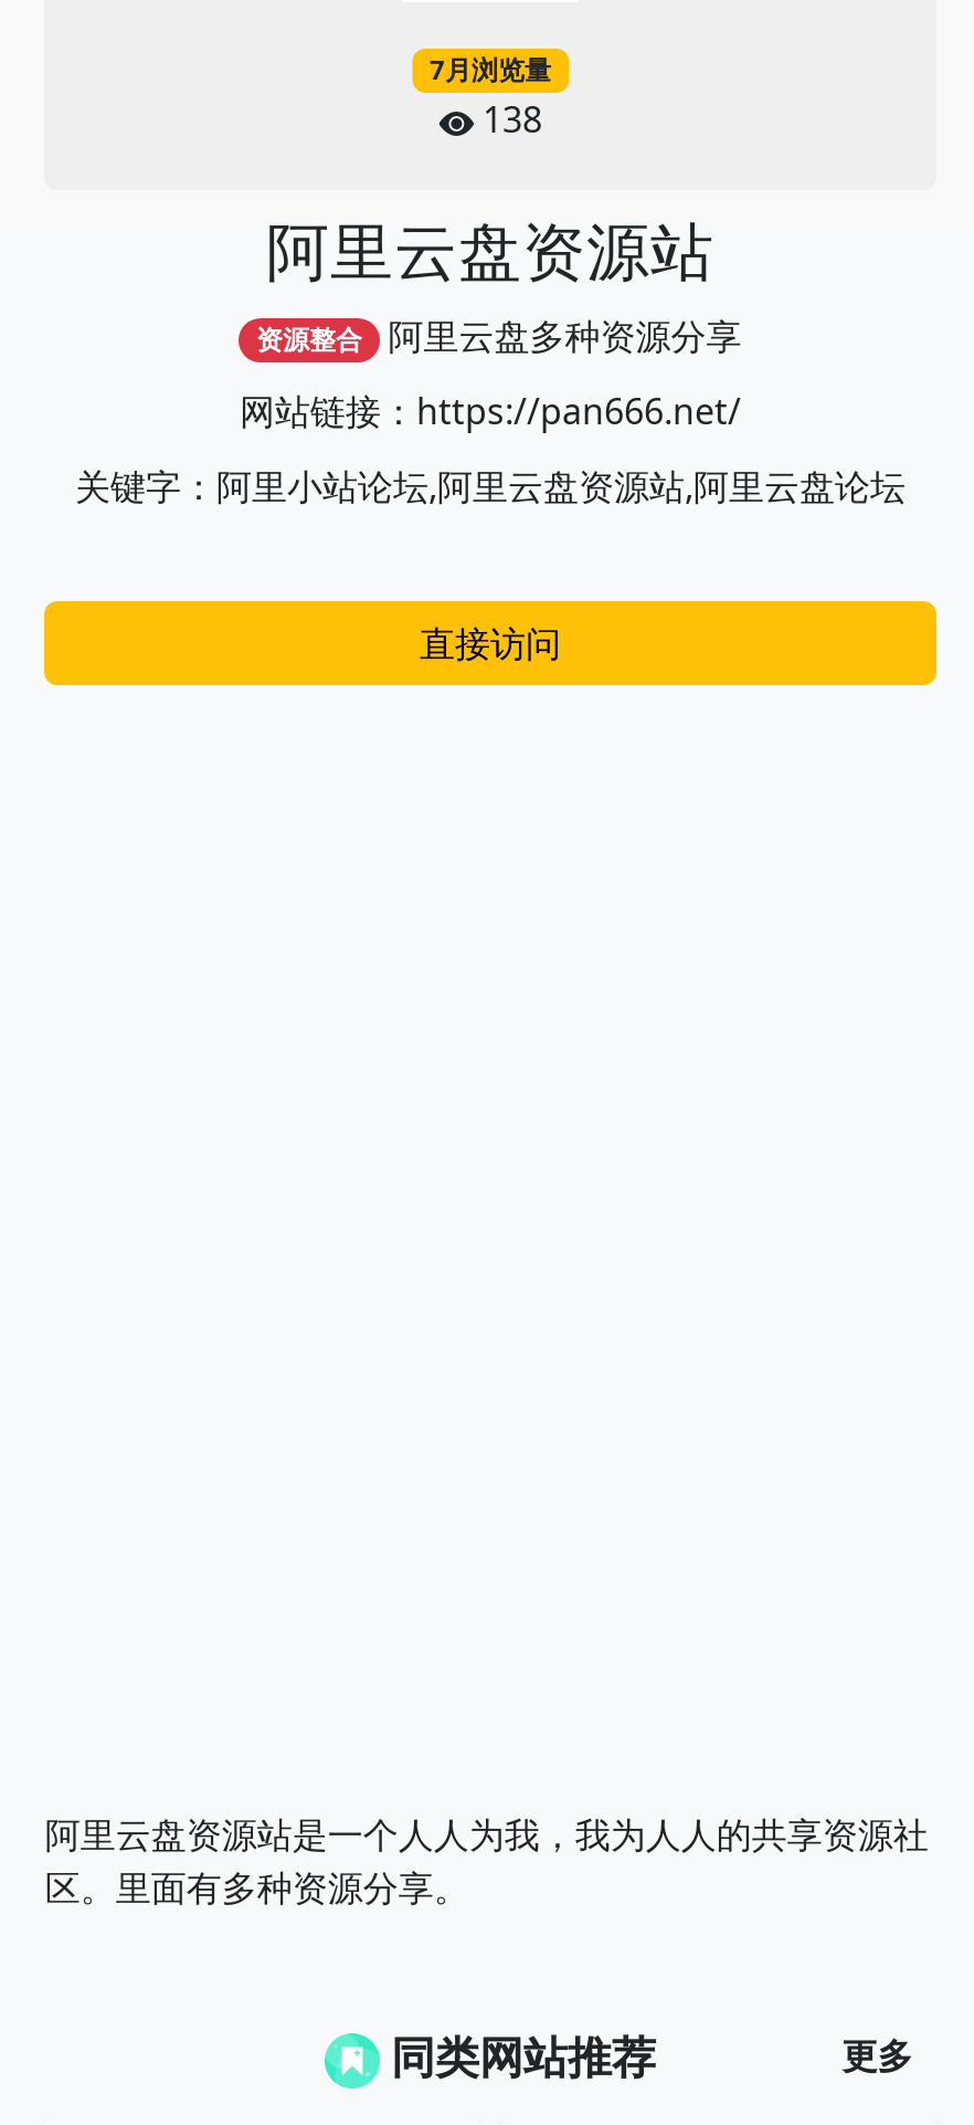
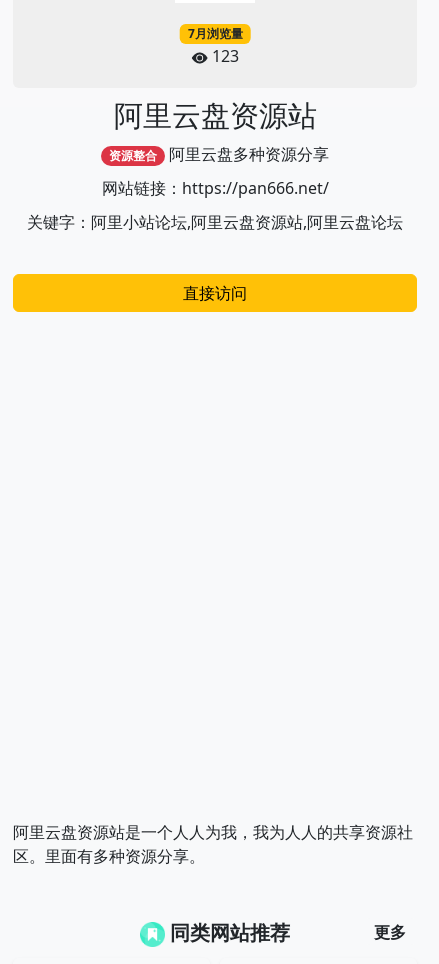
- 138
+ 123
